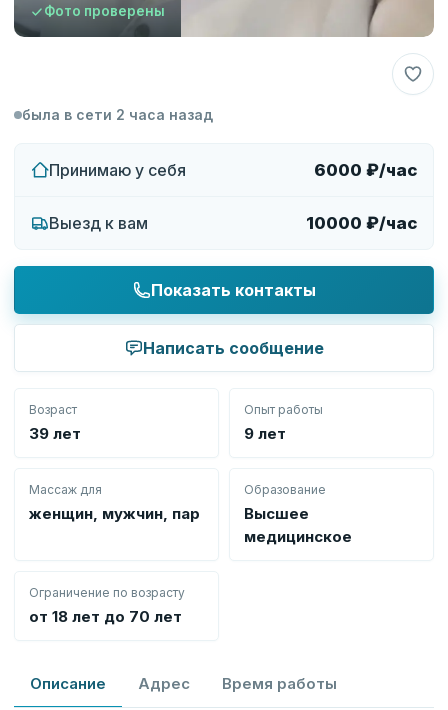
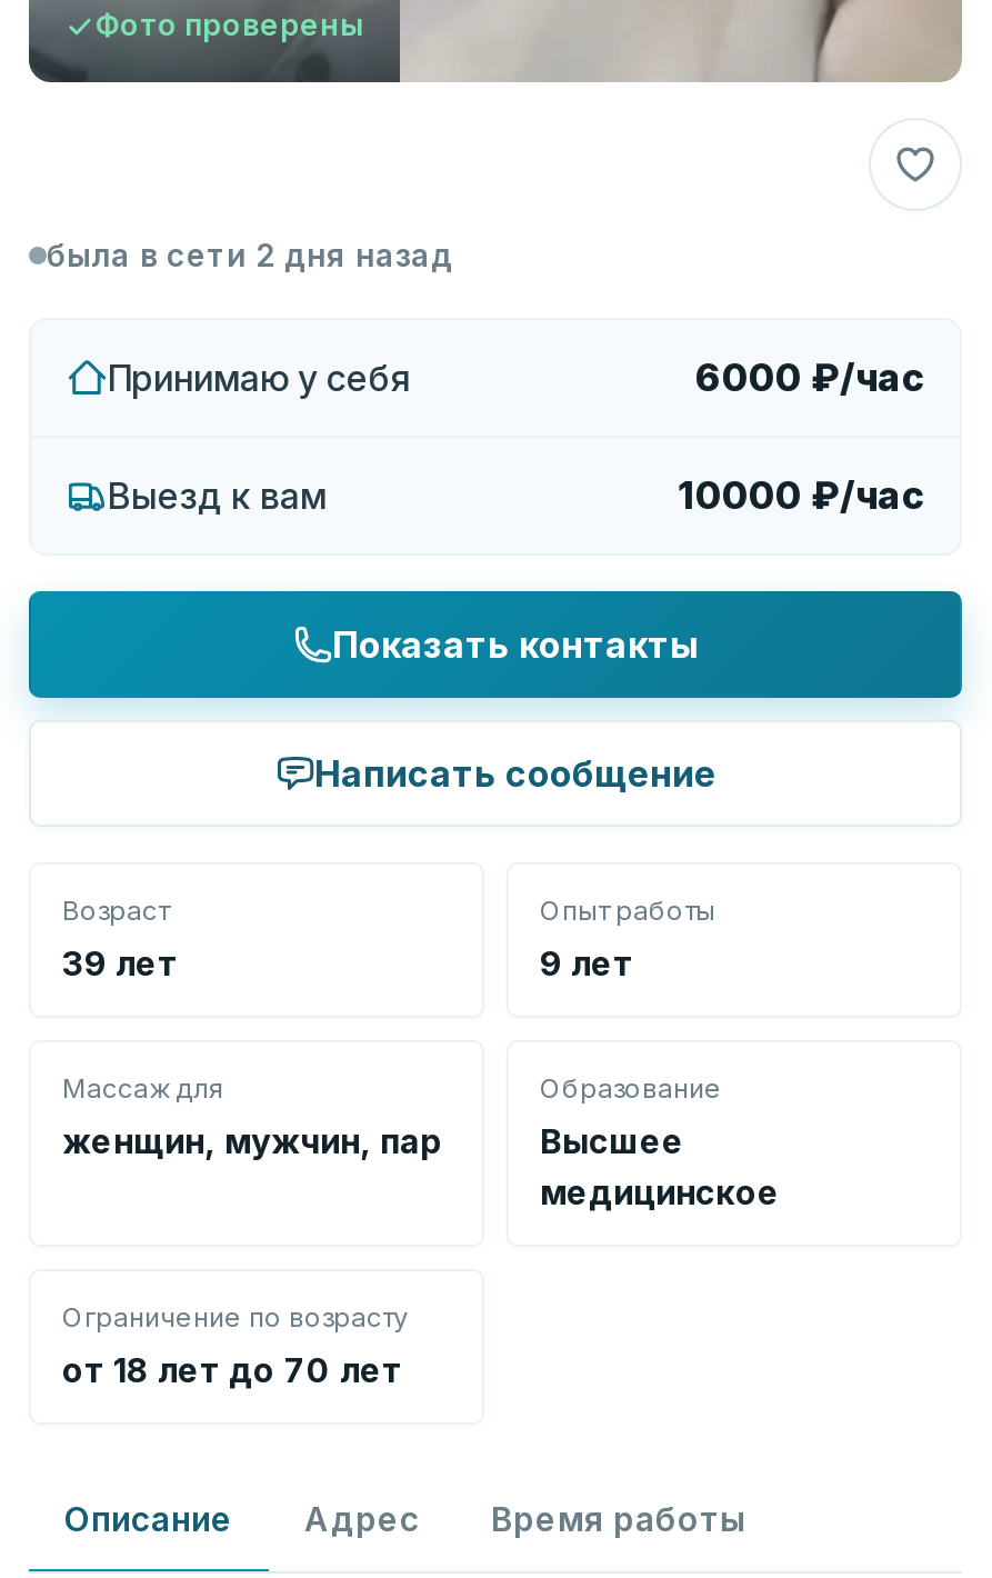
- была в сети 2 часа назад
+ была в сети 2 дня назад
